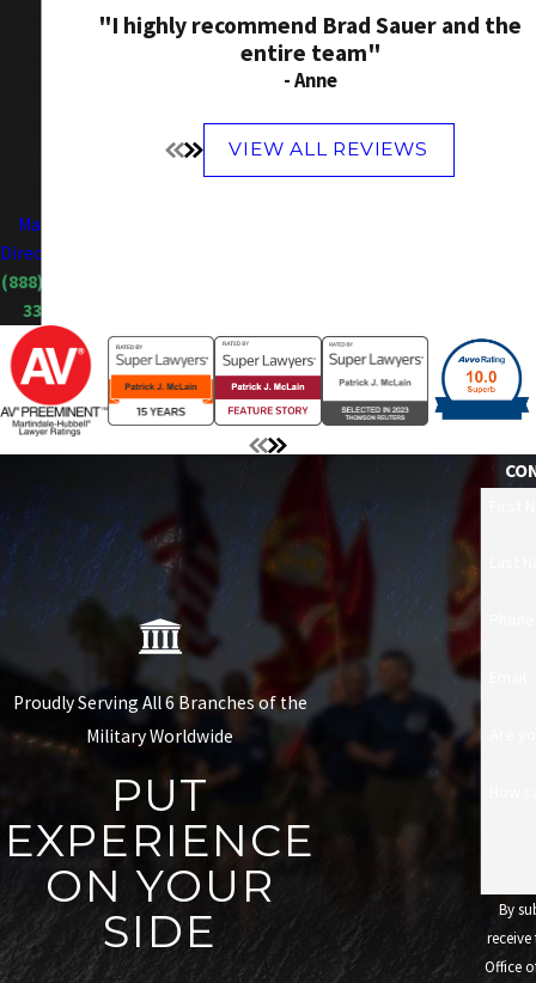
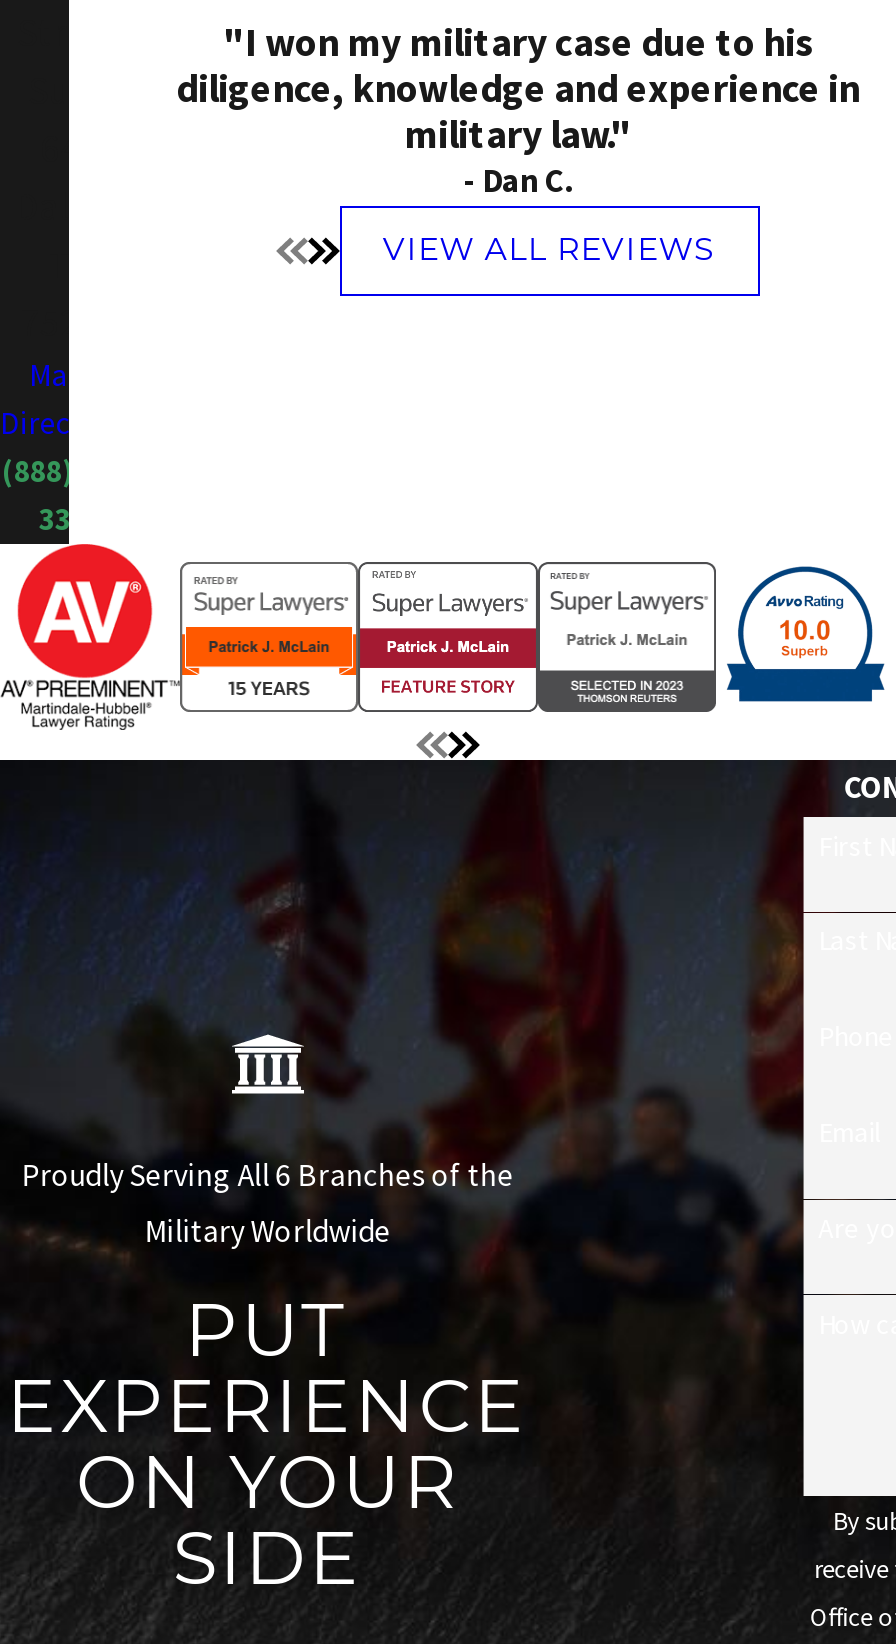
- "I highly recommend Brad Sauer and the
- entire team"
- - Anne
+ "I won my military case due to his
+ diligence, knowledge and experience in
+ military law."
+ - Dan C.
